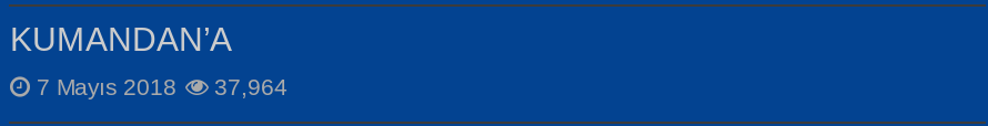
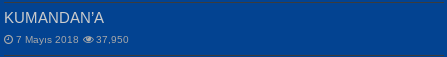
- 7 Mayıs 2018 37,964
+ 7 Mayıs 2018 37,950
